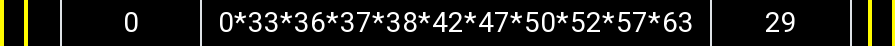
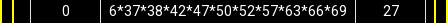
- 0*33*36*37*38*42*47*50*52*57*63
+ 6*37*38*42*47*50*52*57*63*66*69

- 29
+ 27
